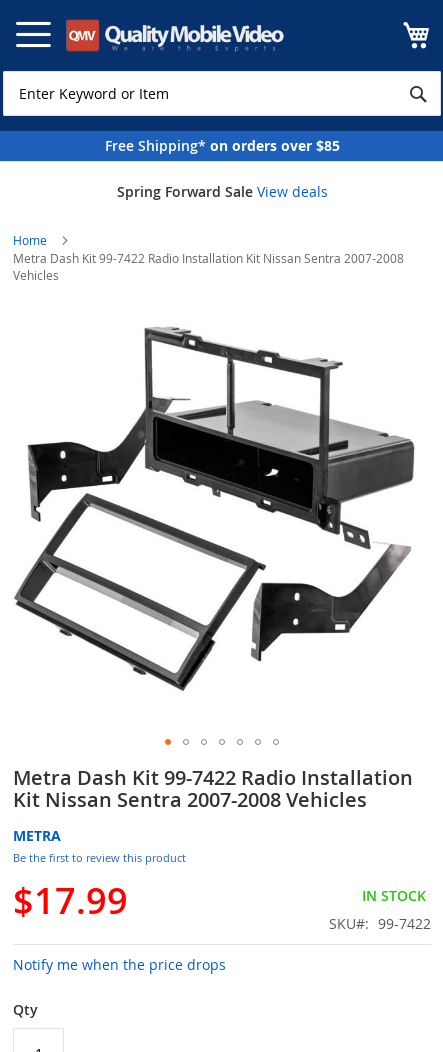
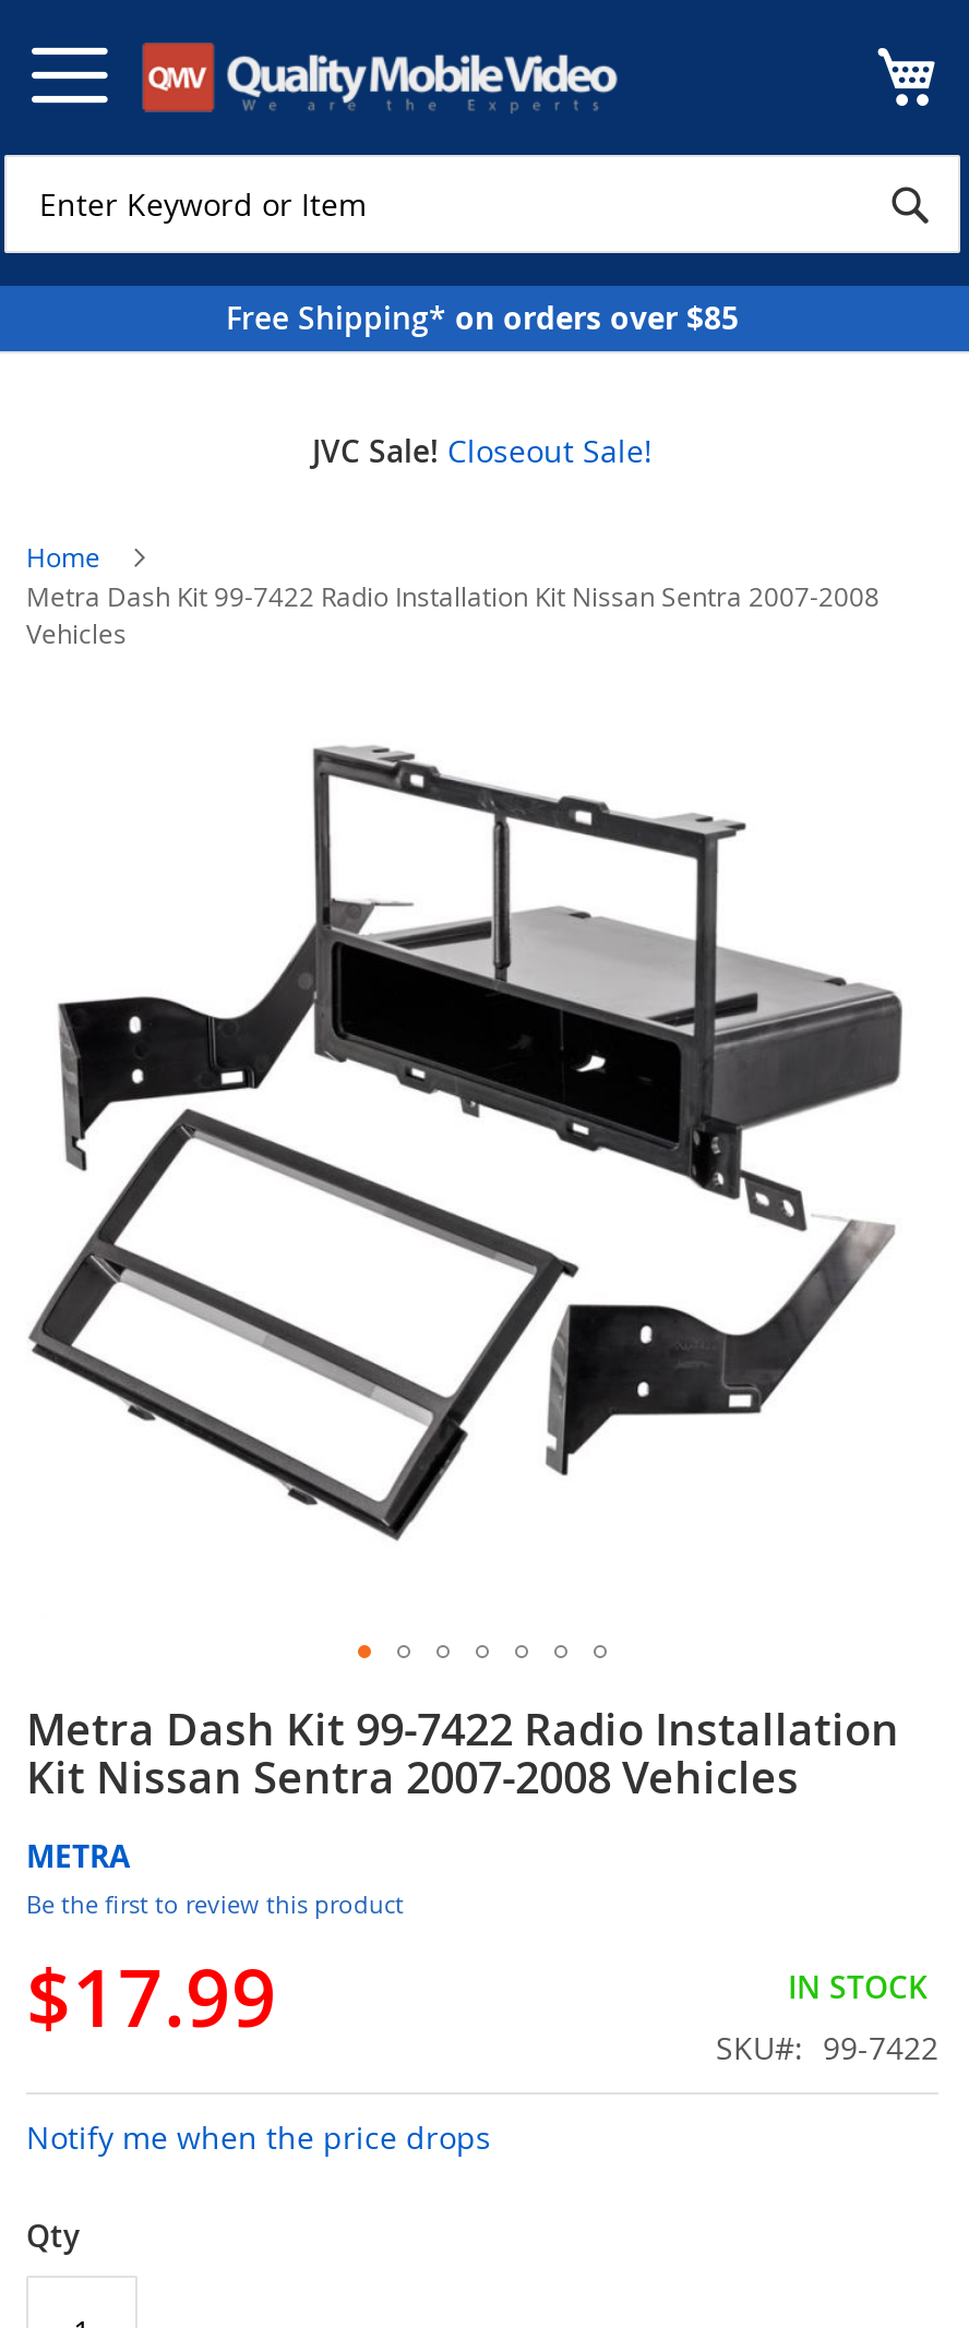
- Spring Forward Sale View deals
+ JVC Sale! Closeout Sale!
